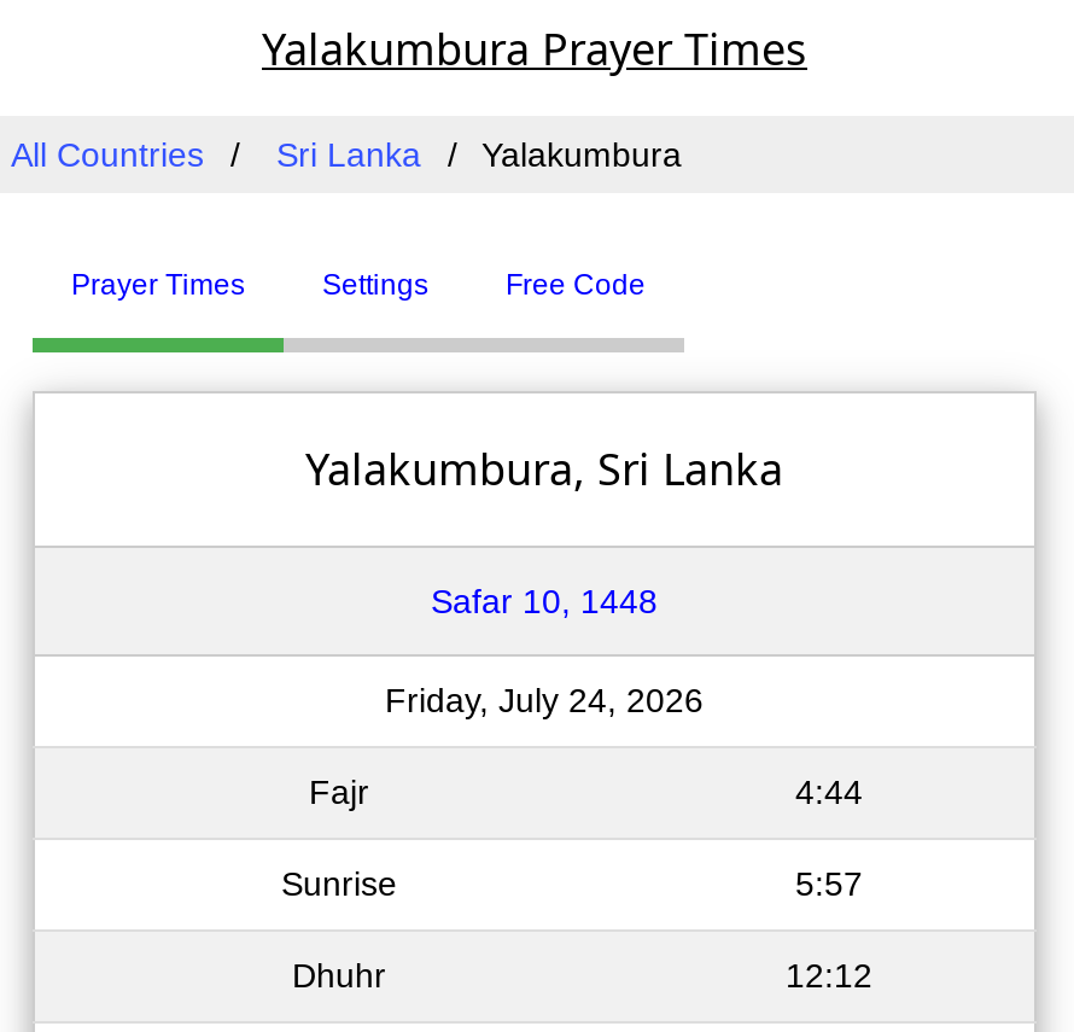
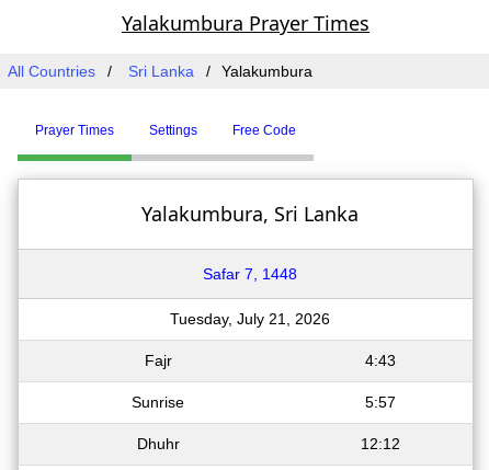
- Safar 10, 1448
+ Safar 7, 1448

- Friday, July 24, 2026
+ Tuesday, July 21, 2026

- 4:44
+ 4:43
